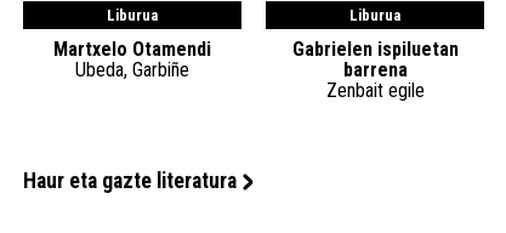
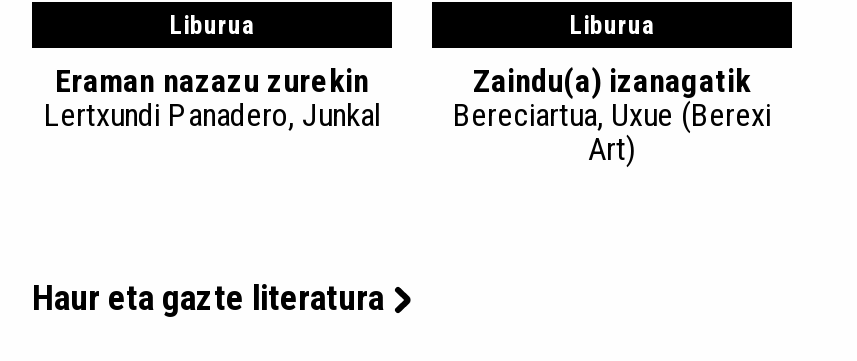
- Martxelo Otamendi
- Ubeda, Garbiñe
+ Eraman nazazu zurekin
+ Lertxundi Panadero, Junkal

- Gabrielen ispiluetan
- barrena
- Zenbait egile
+ Zaindu(a) izanagatik
+ Bereciartua, Uxue (Berexi
+ Art)
